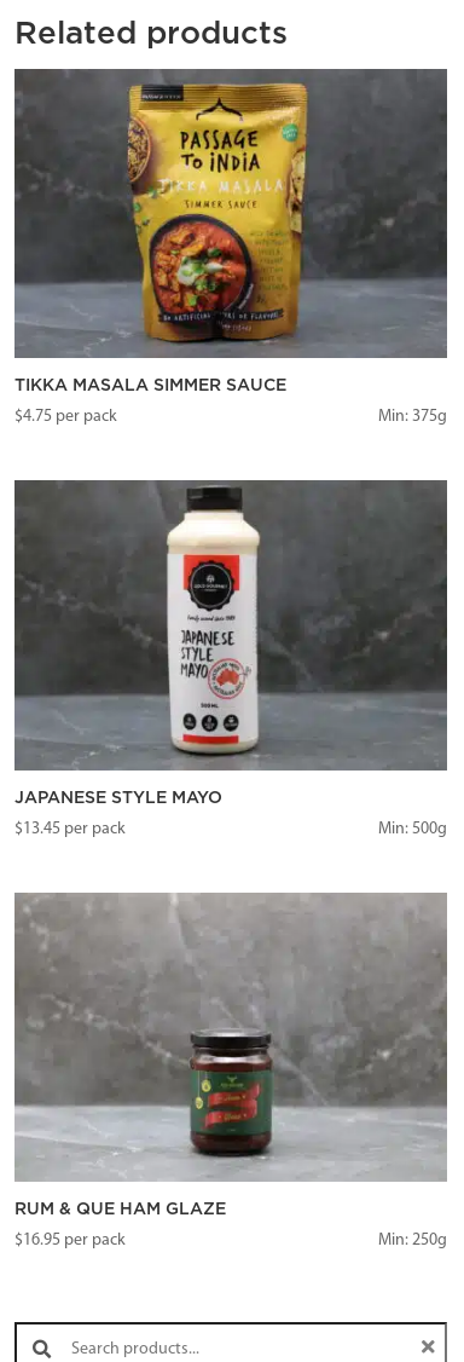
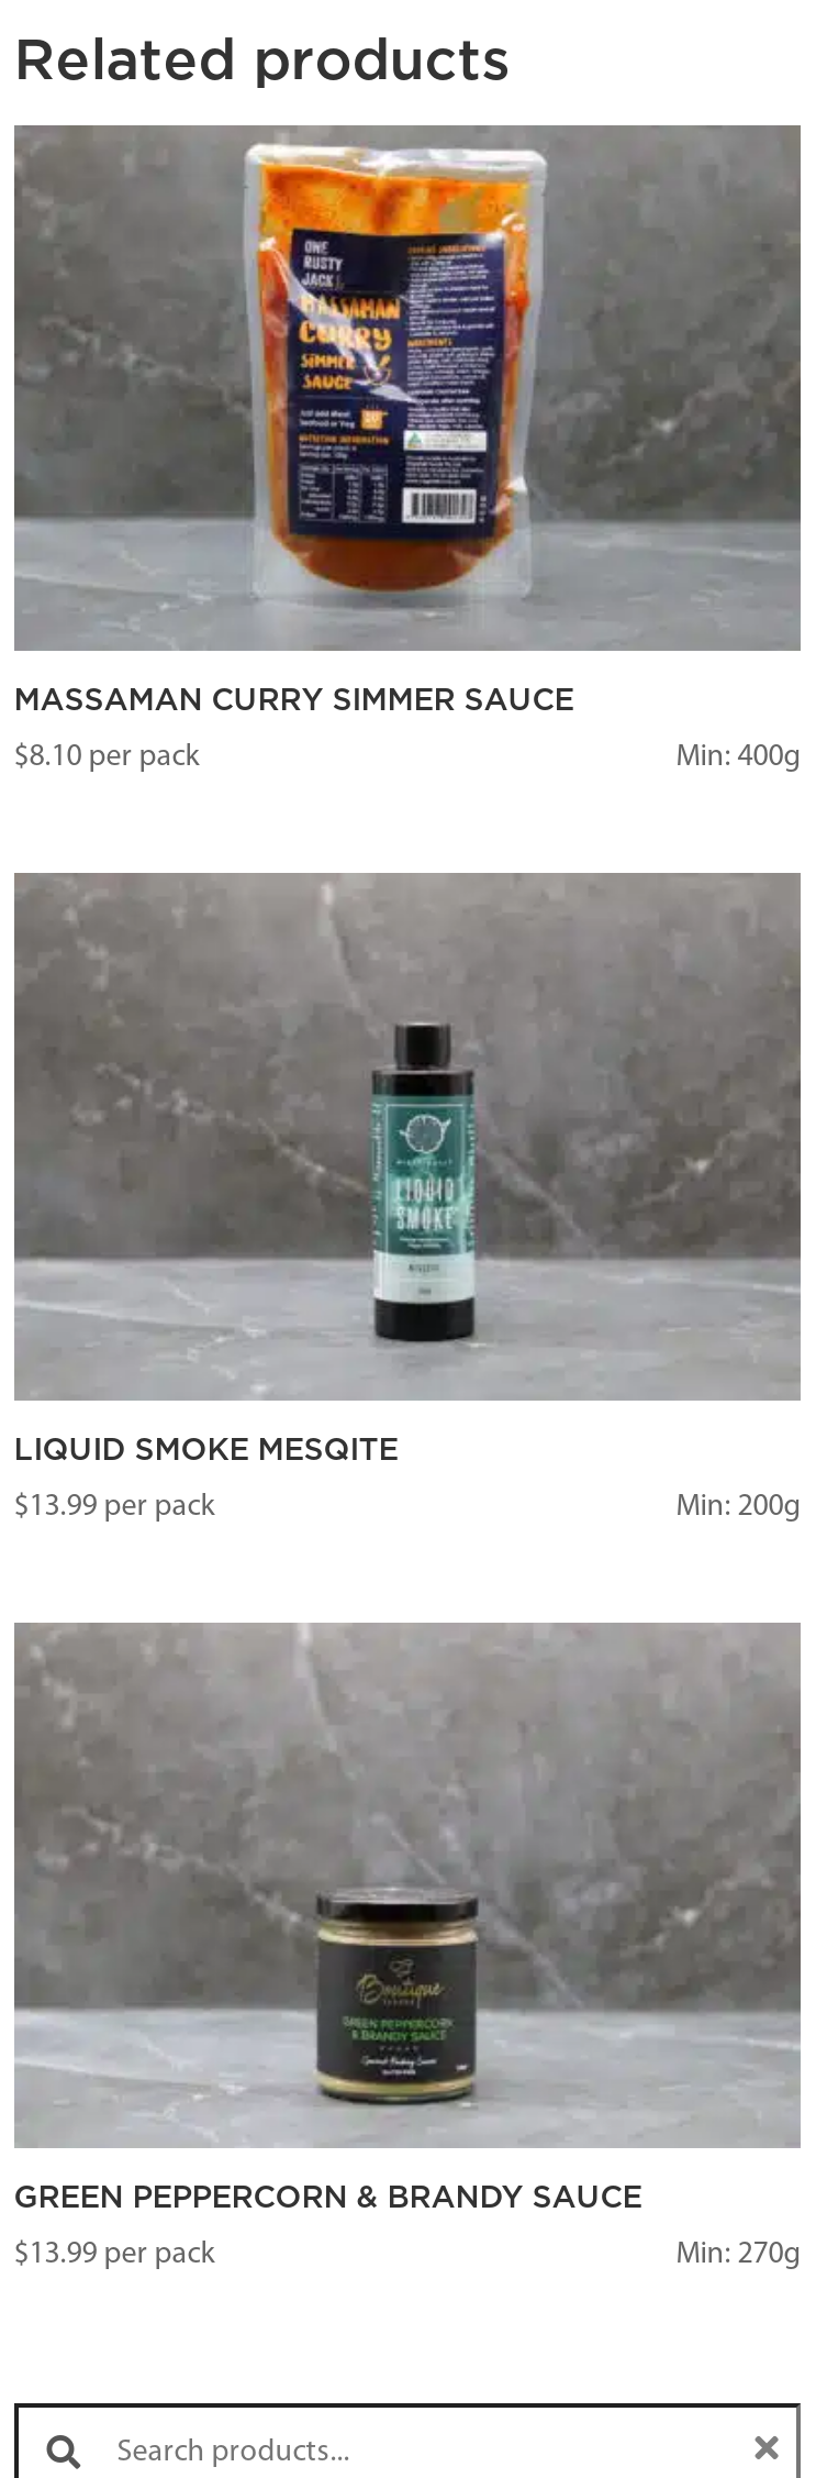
- [image]
- TIKKA MASALA SIMMER SAUCE
+ [image]
+ MASSAMAN CURRY SIMMER SAUCE

- $4.75 per pack
- Min: 375g
+ $8.10 per pack
+ Min: 400g

- [image]
- JAPANESE STYLE MAYO
+ [image]
+ LIQUID SMOKE MESQITE

- $13.45 per pack
- Min: 500g
+ $13.99 per pack
+ Min: 200g

- [image]
- RUM & QUE HAM GLAZE
+ [image]
+ GREEN PEPPERCORN & BRANDY SAUCE

- $16.95 per pack
- Min: 250g
+ $13.99 per pack
+ Min: 270g
